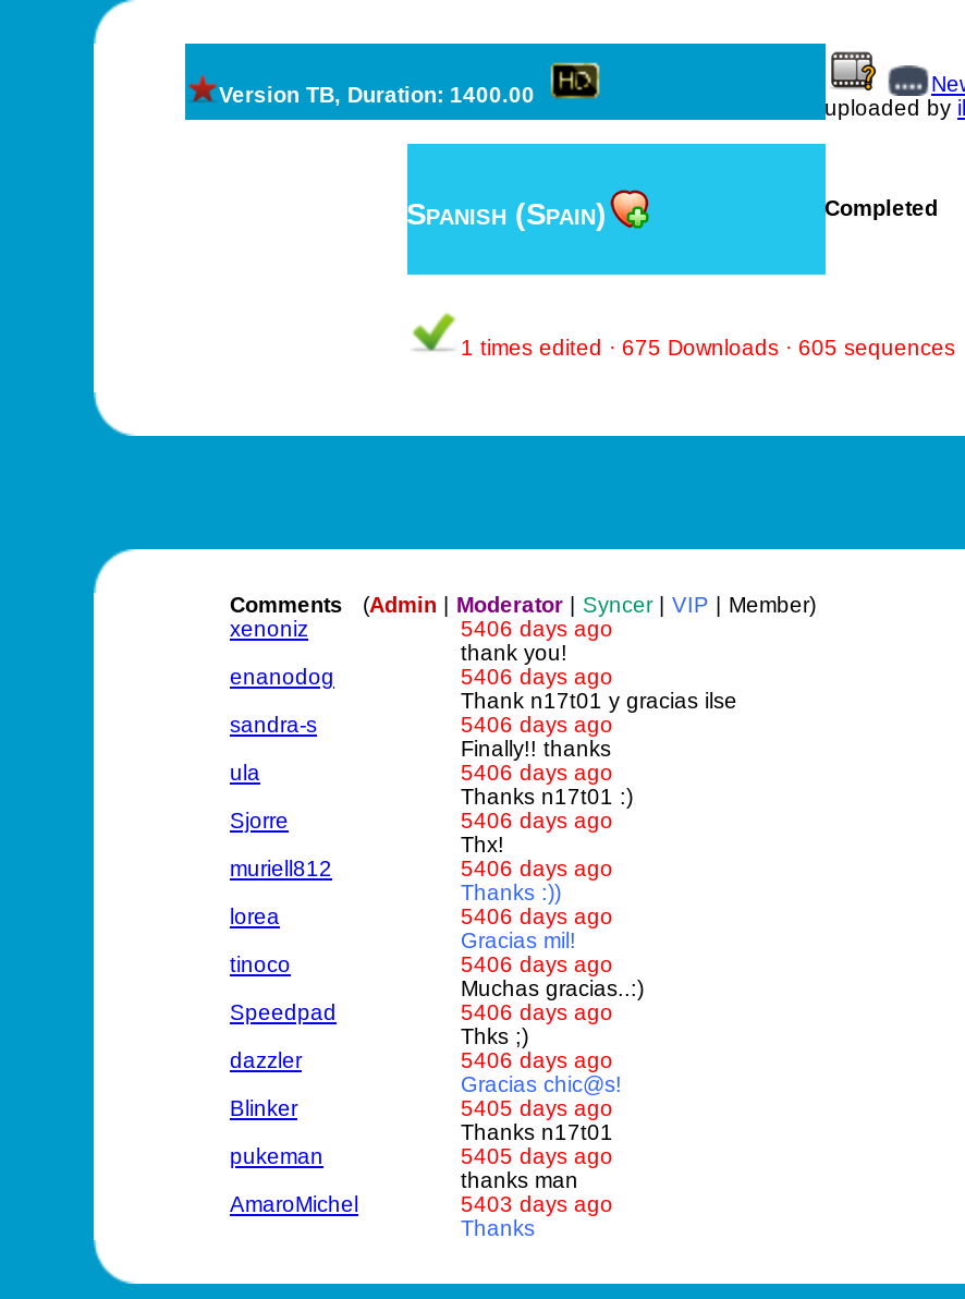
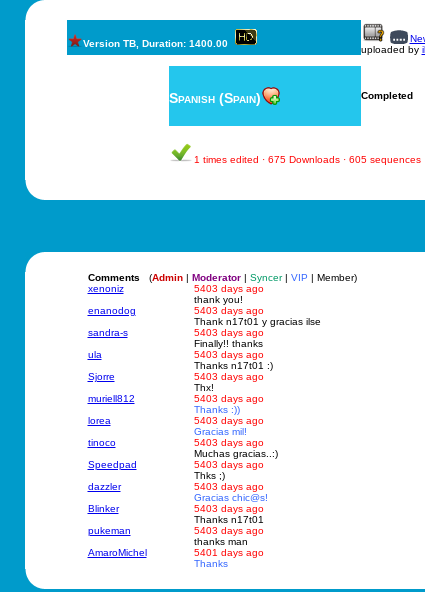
- 5406 days ago
+ 5403 days ago

- 5406 days ago
+ 5403 days ago

- 5406 days ago
+ 5403 days ago

- 5406 days ago
+ 5403 days ago

- 5406 days ago
+ 5403 days ago

- 5406 days ago
+ 5403 days ago

- 5406 days ago
+ 5403 days ago

- 5406 days ago
+ 5403 days ago

- 5406 days ago
+ 5403 days ago

- 5406 days ago
+ 5403 days ago

- 5405 days ago
+ 5403 days ago

- 5405 days ago
+ 5403 days ago

- 5403 days ago
+ 5401 days ago
